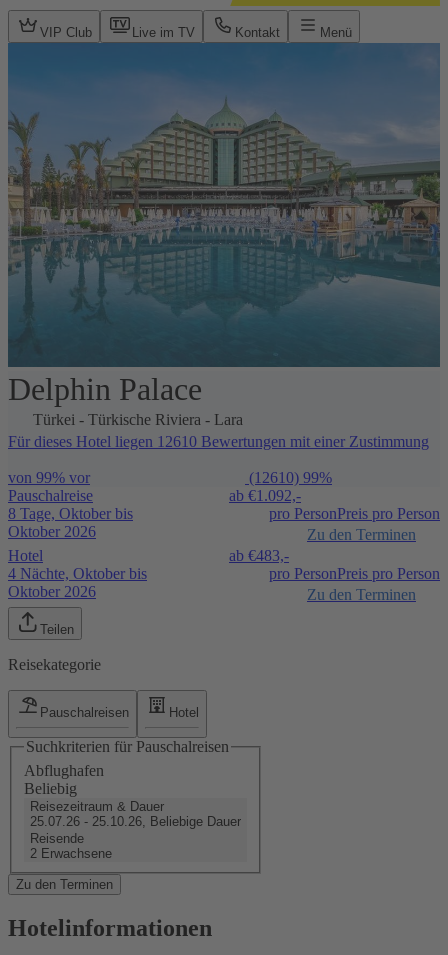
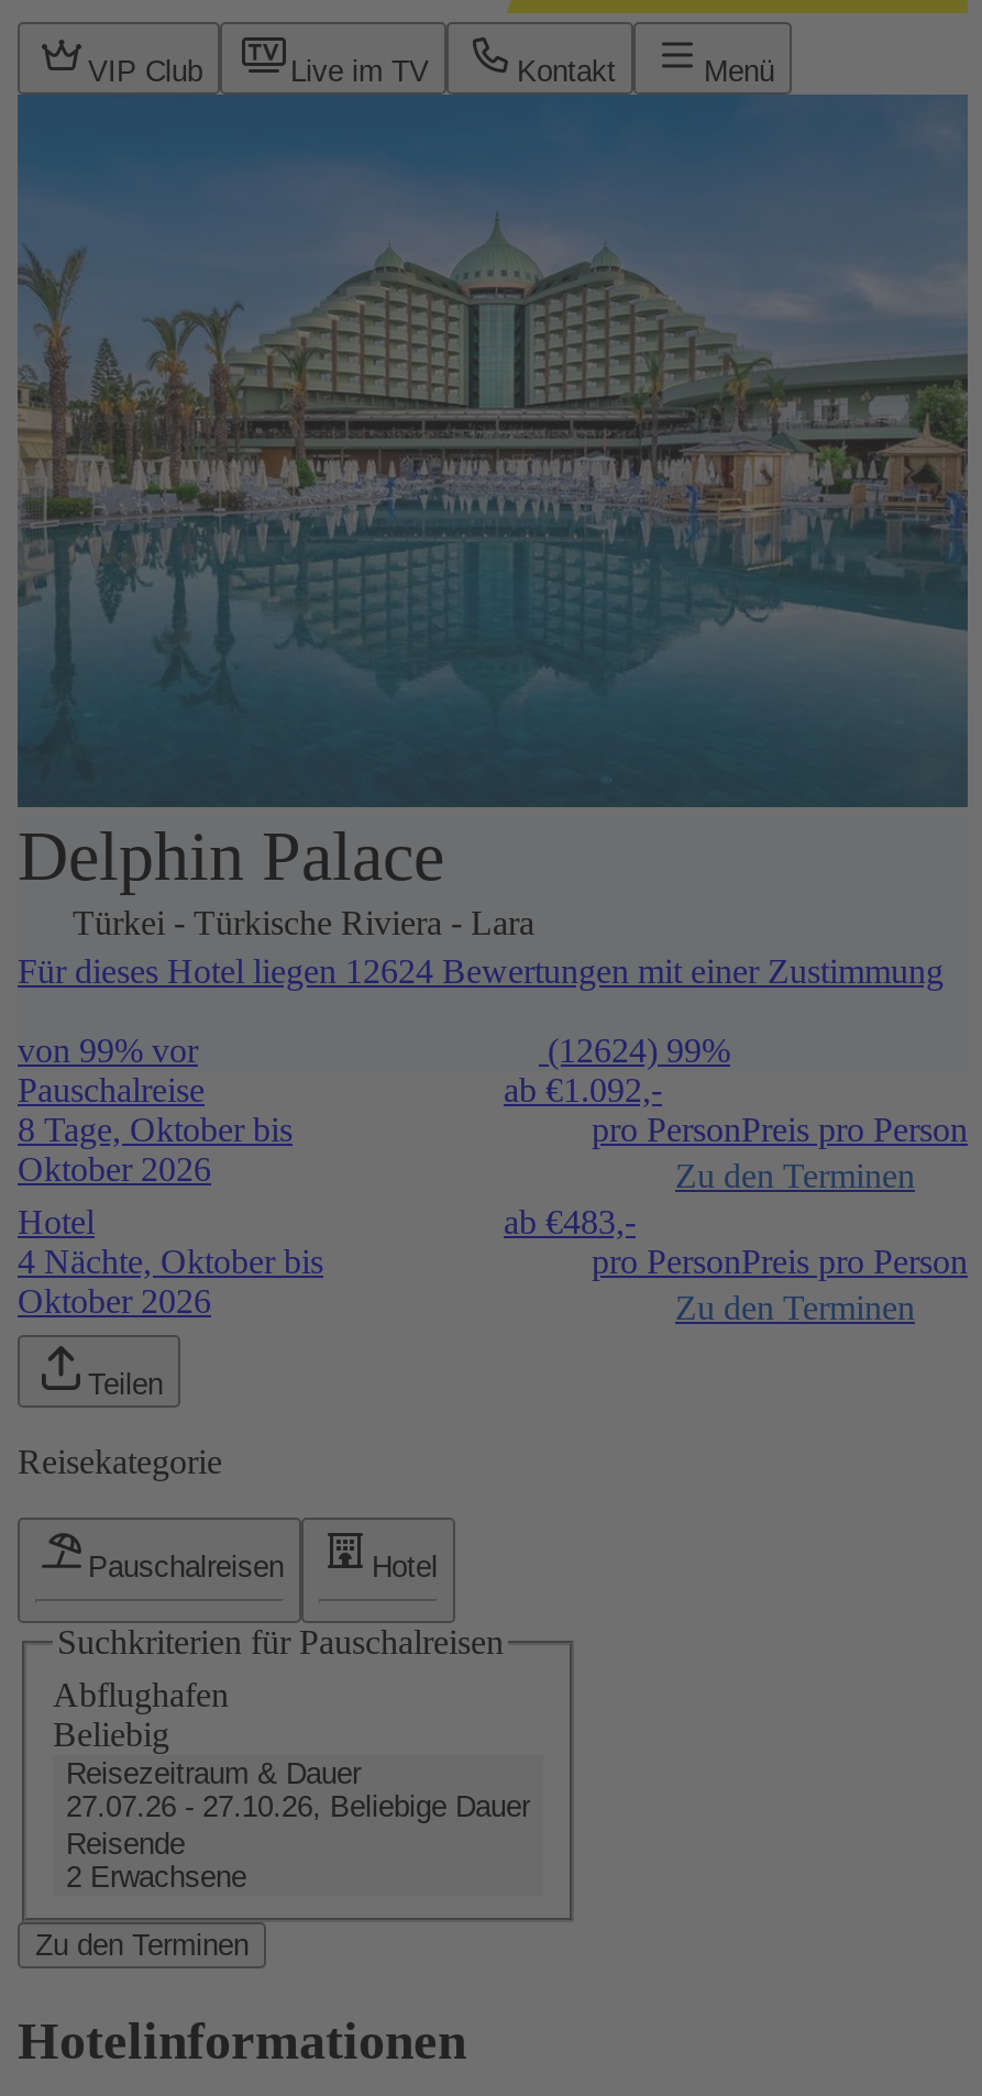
- Für dieses Hotel liegen 12610 Bewertungen mit einer Zustimmung
+ Für dieses Hotel liegen 12624 Bewertungen mit einer Zustimmung

- (12610) 99%
+ (12624) 99%

- 25.07.26 - 25.10.26, Beliebige Dauer
+ 27.07.26 - 27.10.26, Beliebige Dauer
